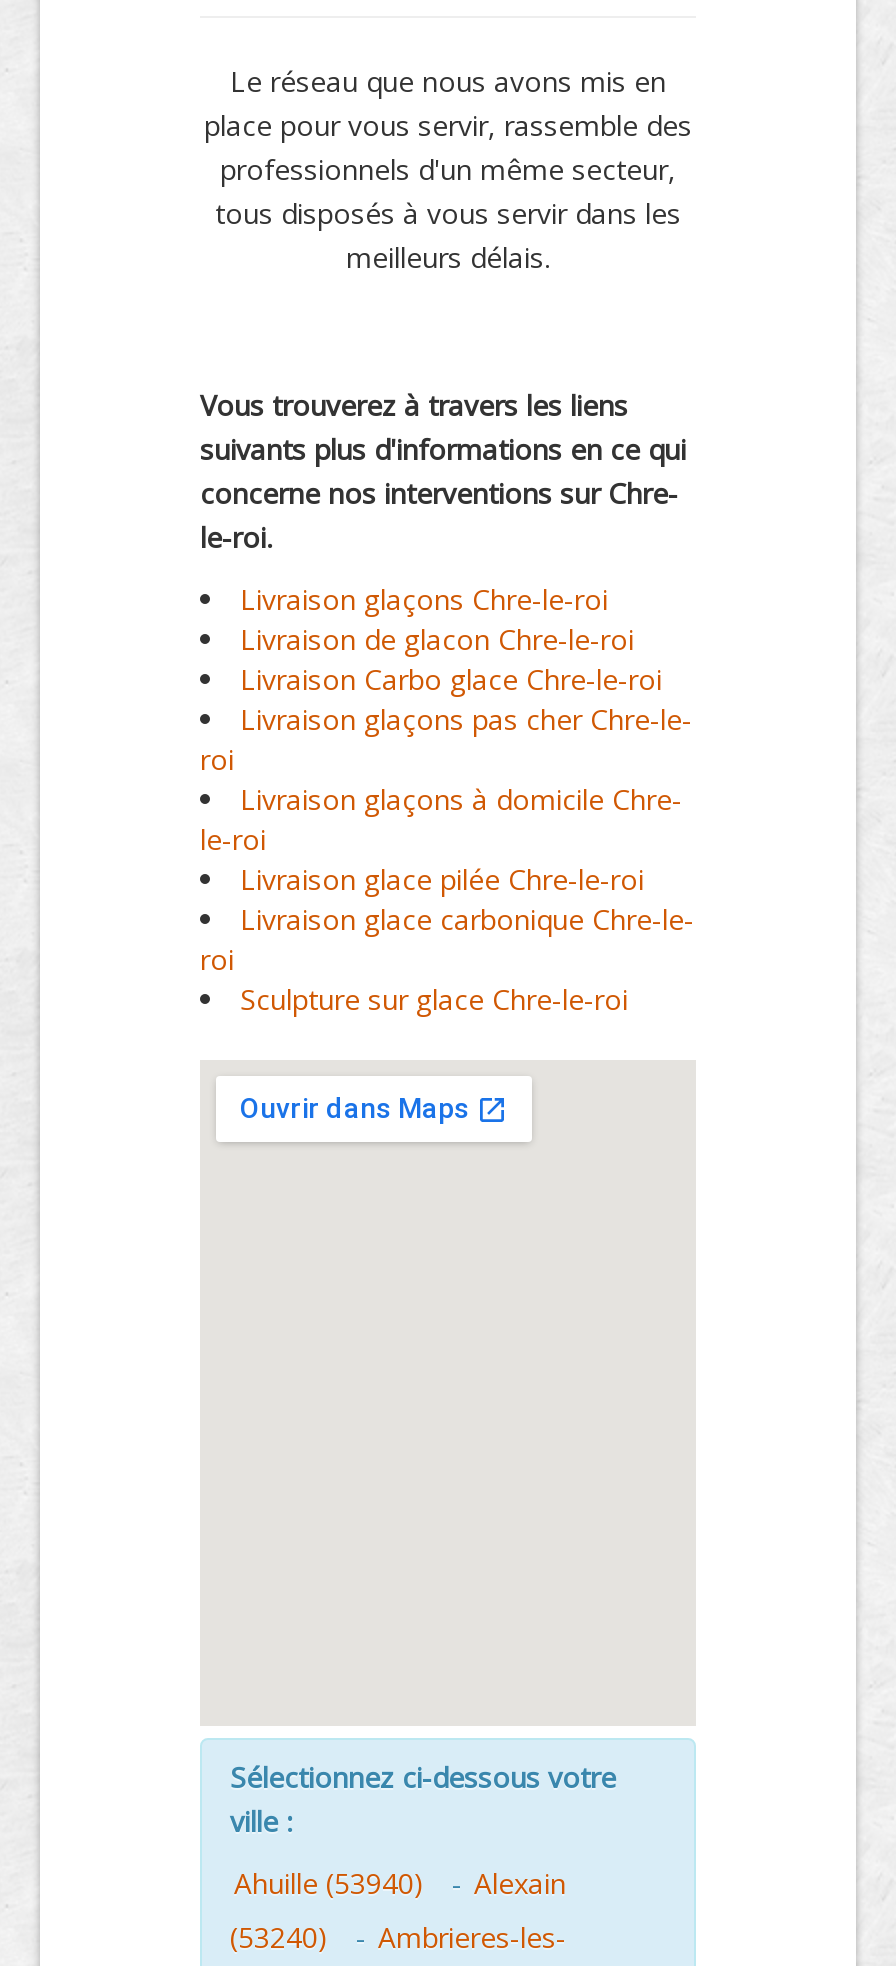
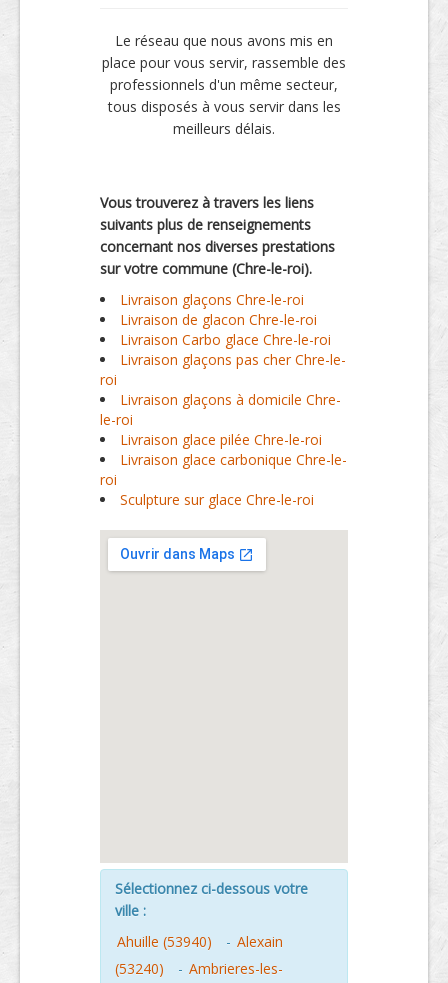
- suivants plus d'informations en ce qui
- concerne nos interventions sur Chre-
- le-roi.
+ suivants plus de renseignements
+ concernant nos diverses prestations
+ sur votre commune (Chre-le-roi).
